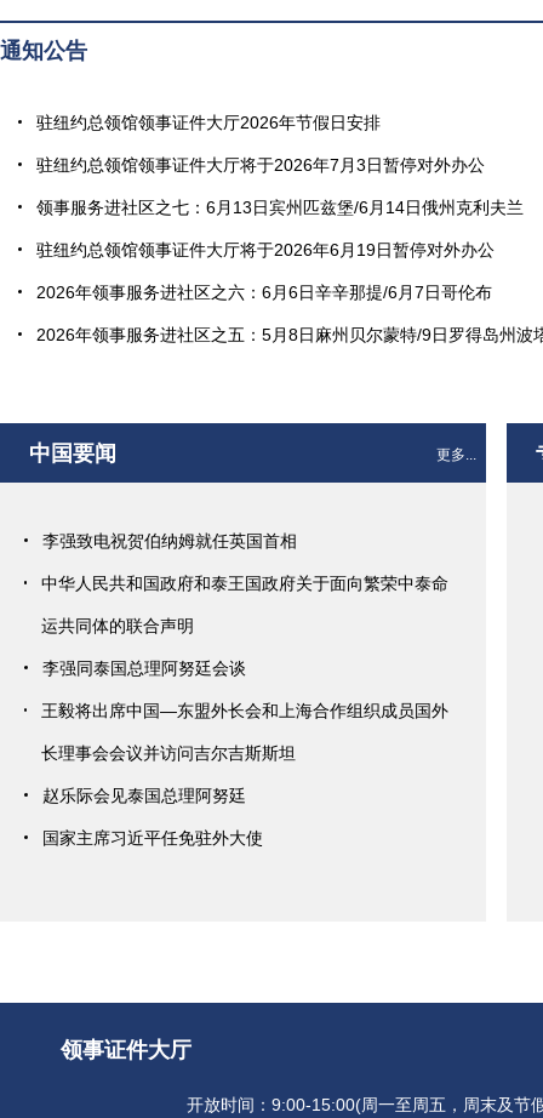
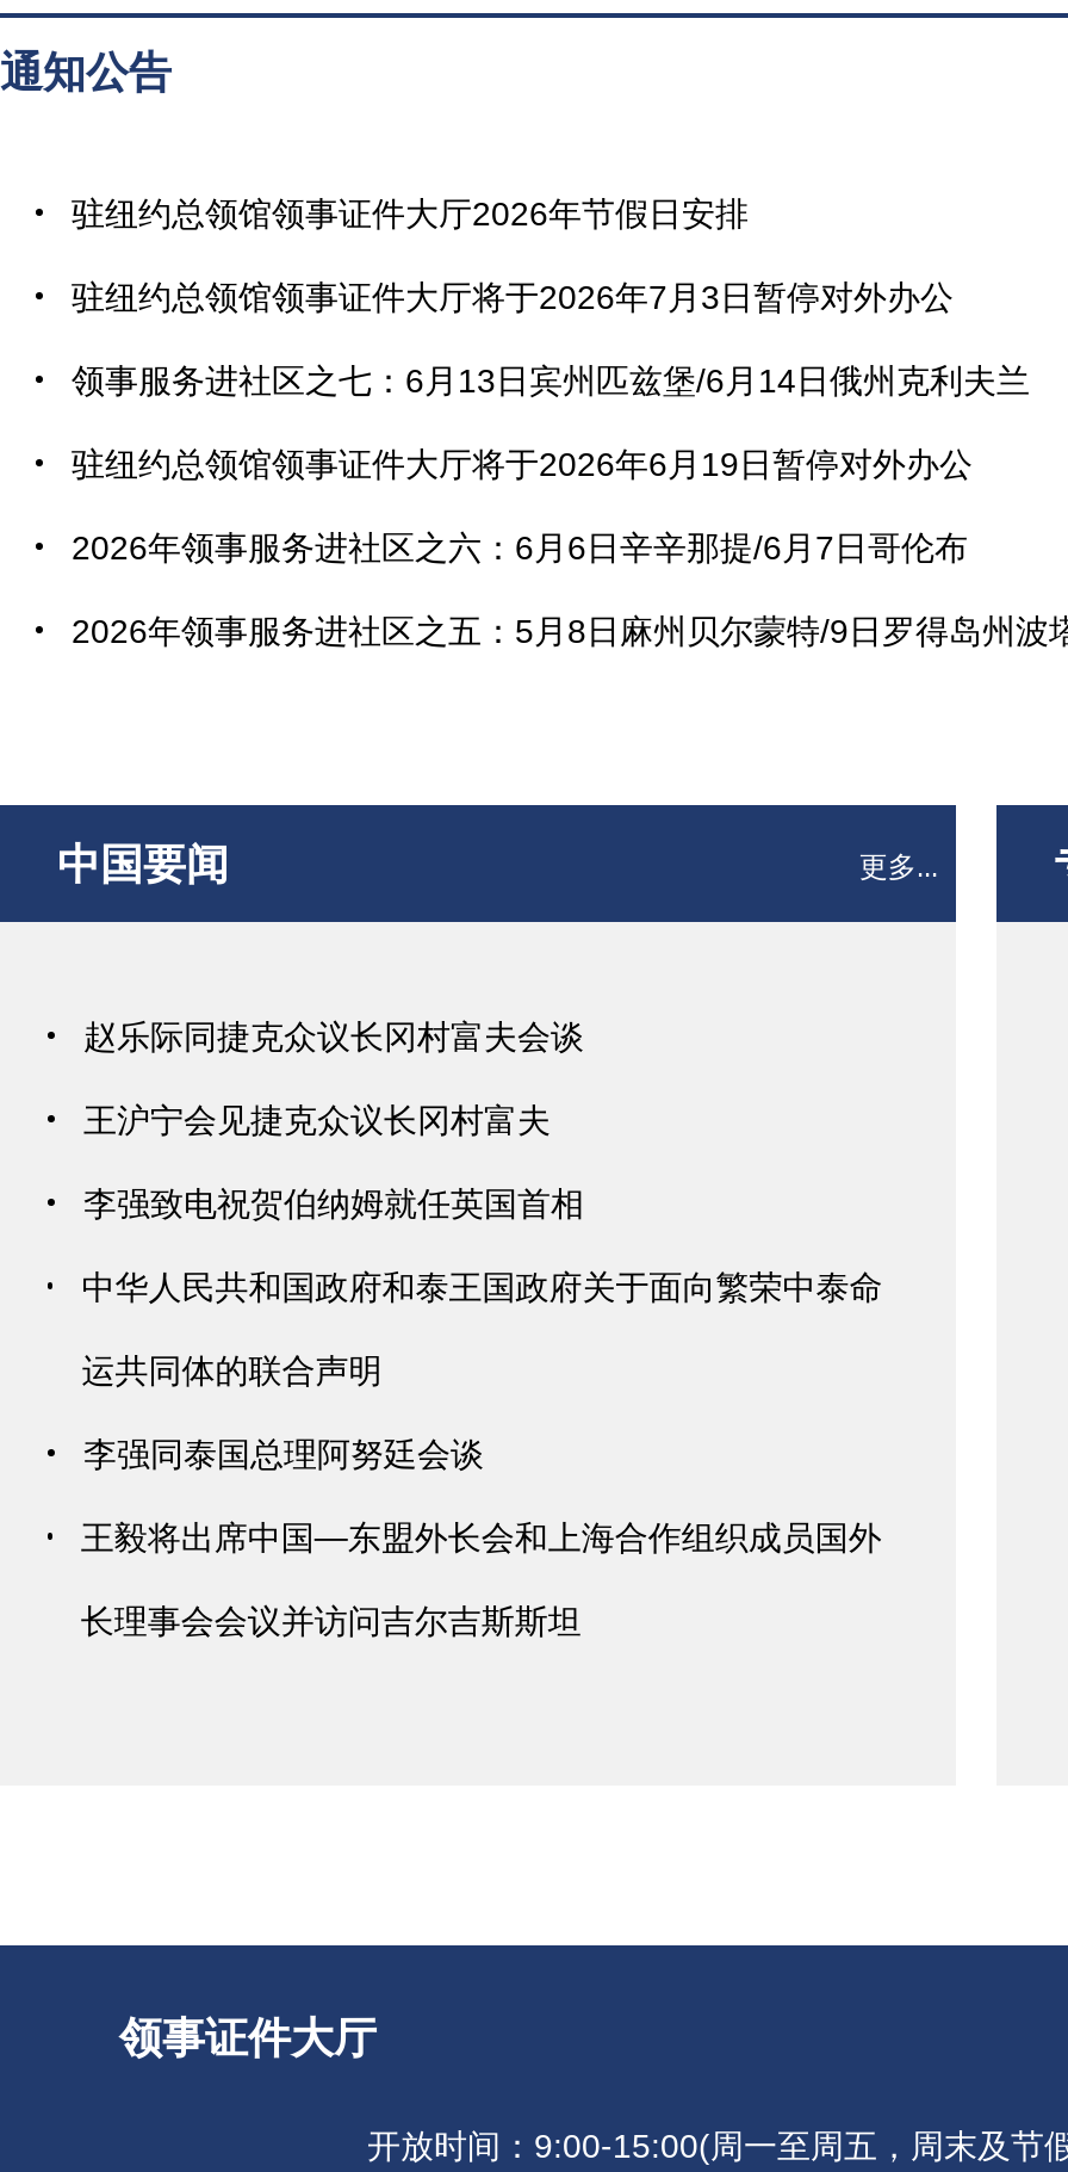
+ 赵乐际同捷克众议长冈村富夫会谈
+ 王沪宁会见捷克众议长冈村富夫

moved down: 李强致电祝贺伯纳姆就任英国首相 | 中华人民共和国政府和泰王国政府关于面向繁荣中泰命 | 运共同体的联合声明 | 李强同泰国总理阿努廷会谈 | 王毅将出席中国—东盟外长会和上海合作组织成员国外 | 长理事会会议并访问吉尔吉斯斯坦

- 赵乐际会见泰国总理阿努廷
- 国家主席习近平任免驻外大使
